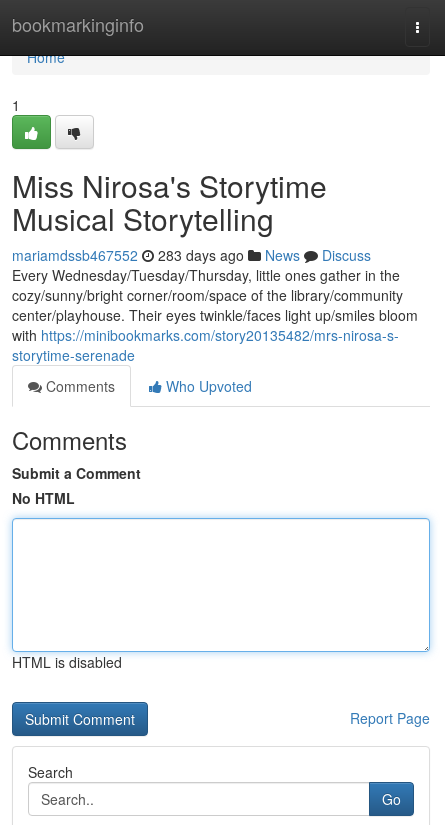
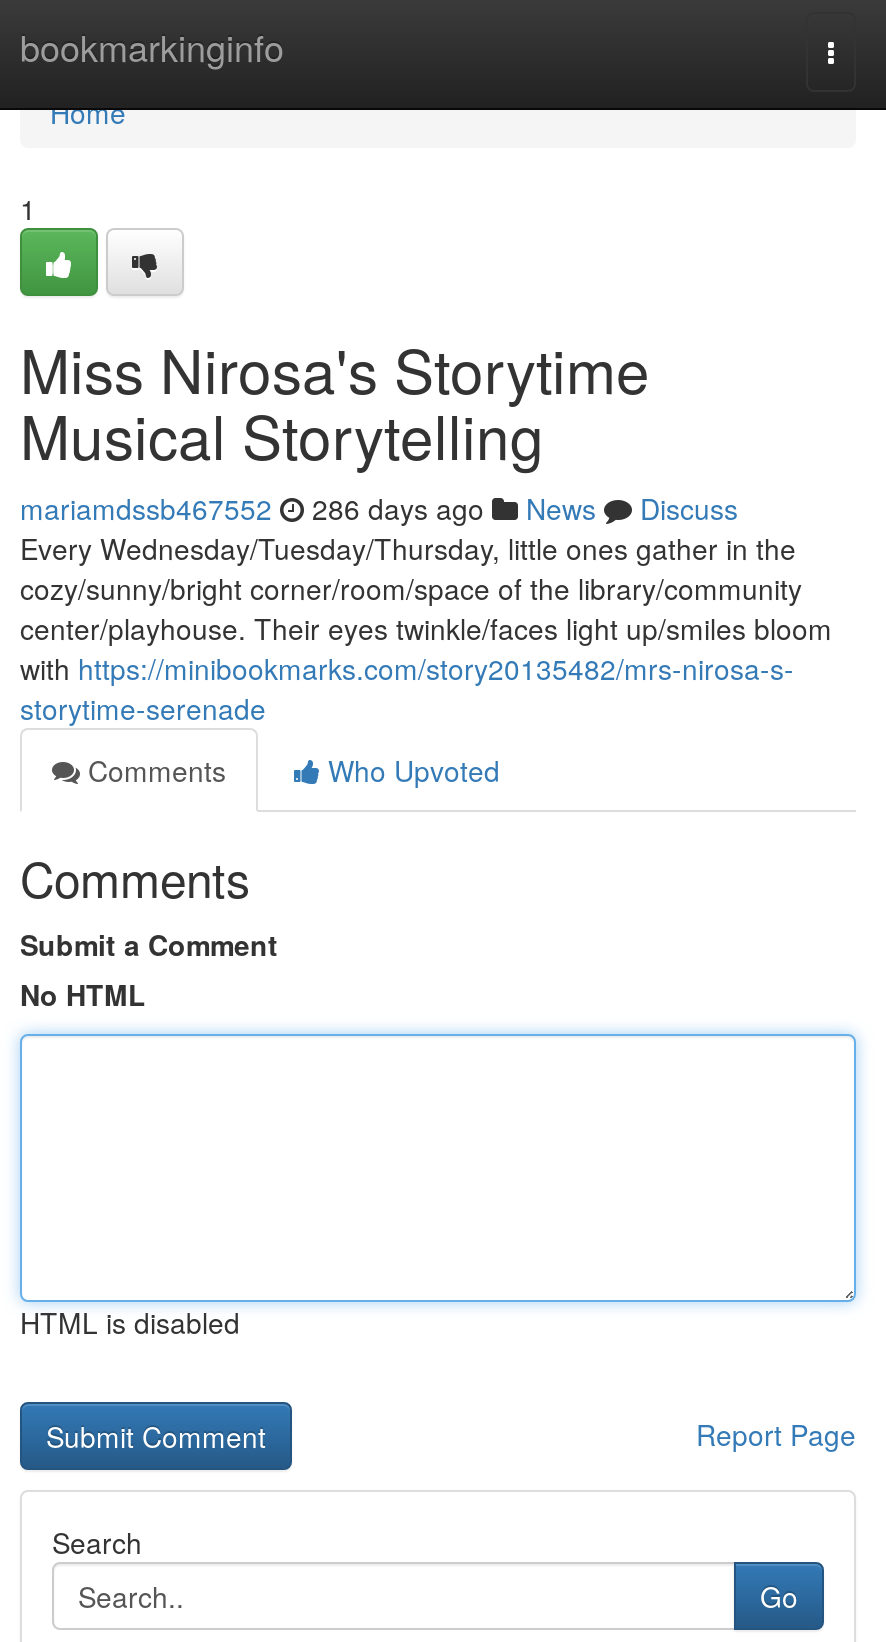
- mariamdssb467552 283 days ago News Discuss
+ mariamdssb467552 286 days ago News Discuss
